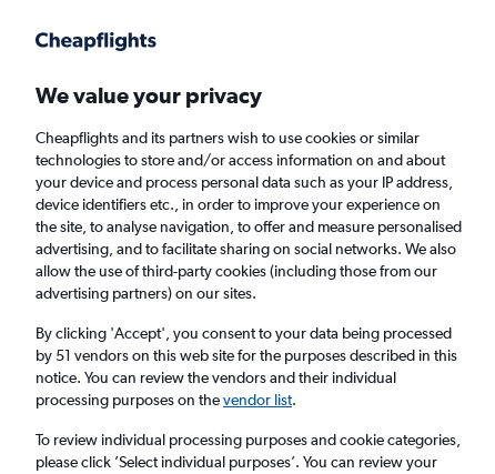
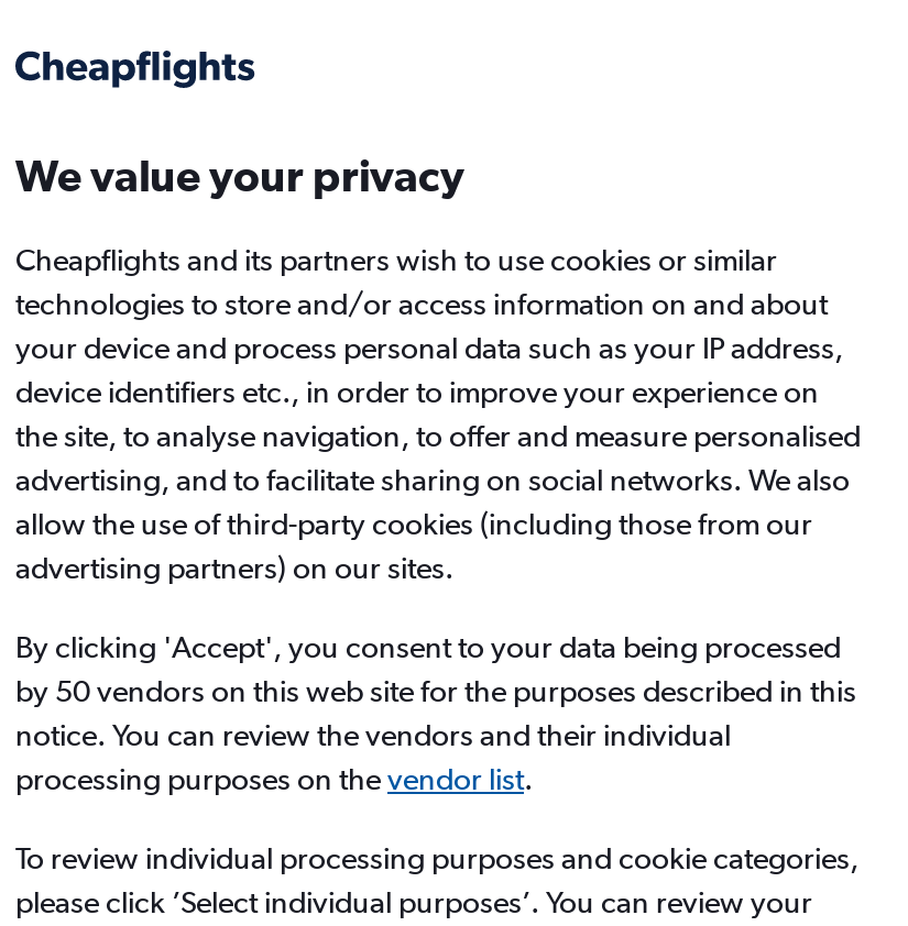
- by 51 vendors on this web site for the purposes described in this
+ by 50 vendors on this web site for the purposes described in this
